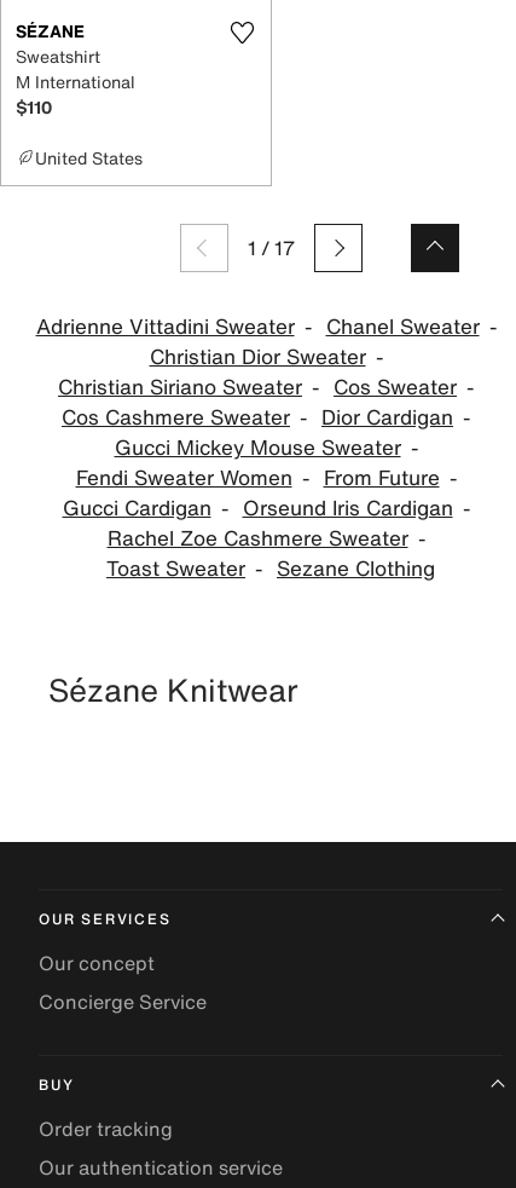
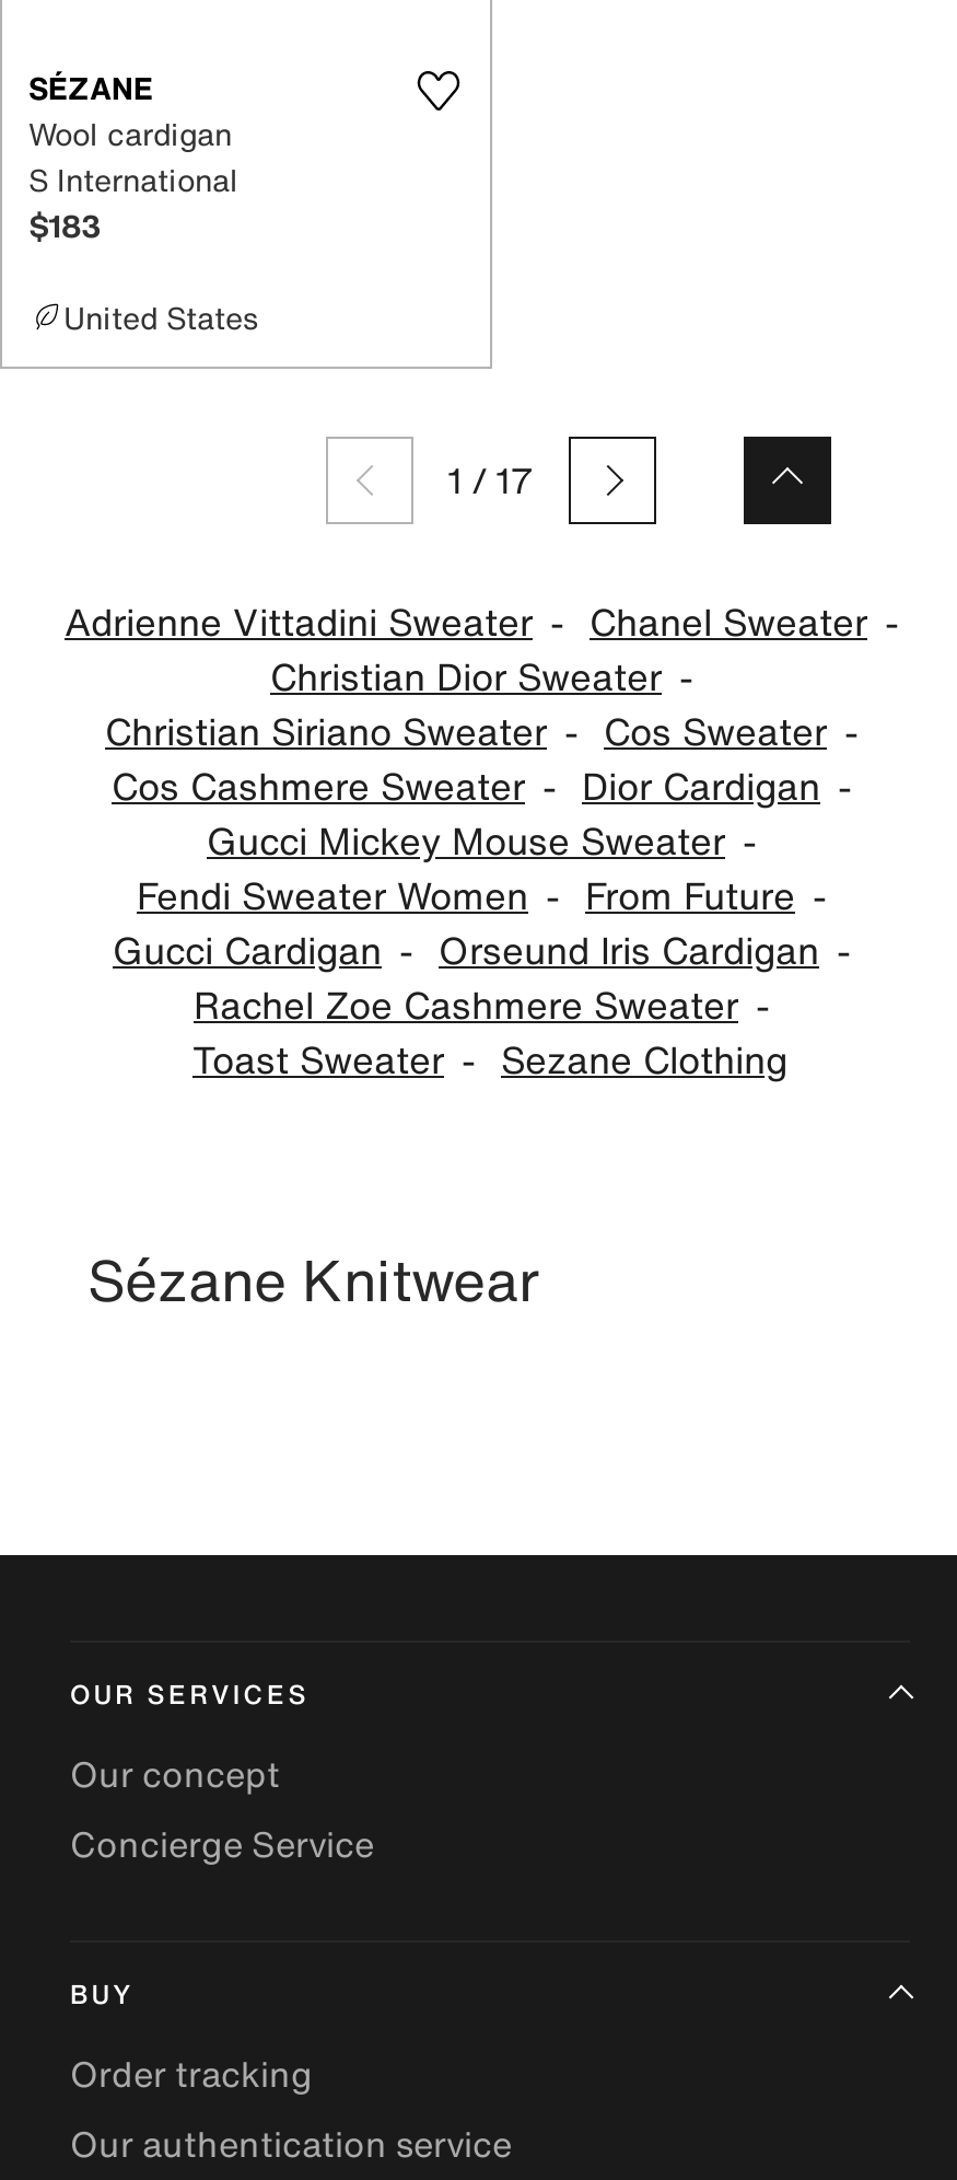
- Sweatshirt
- M International
- $110
+ Wool cardigan
+ S International
+ $183
